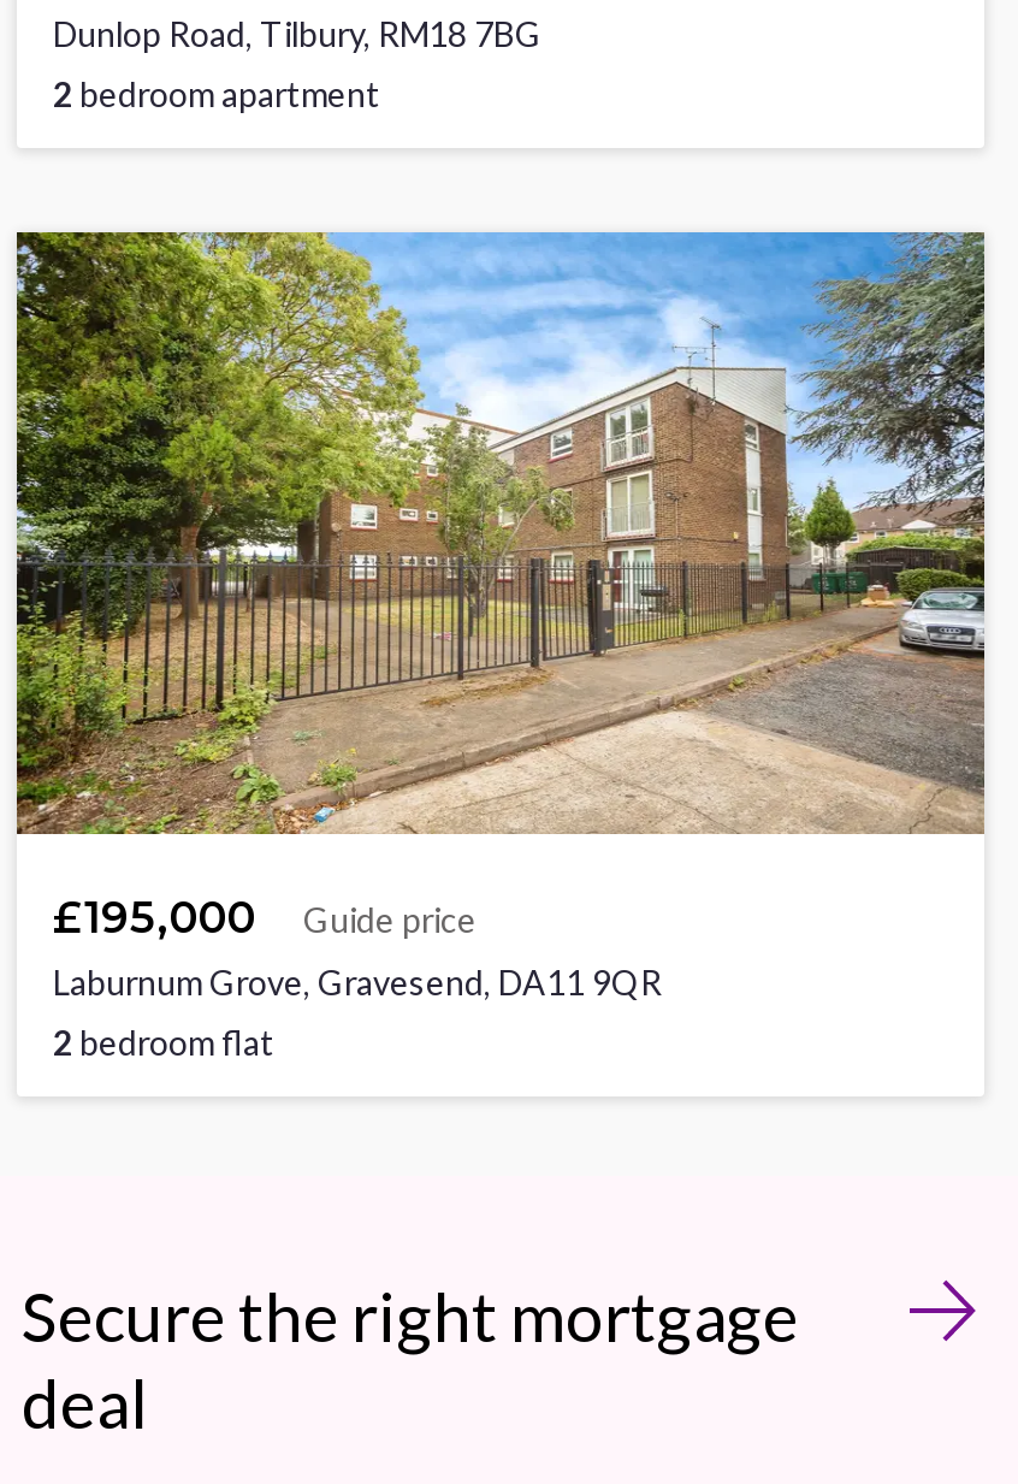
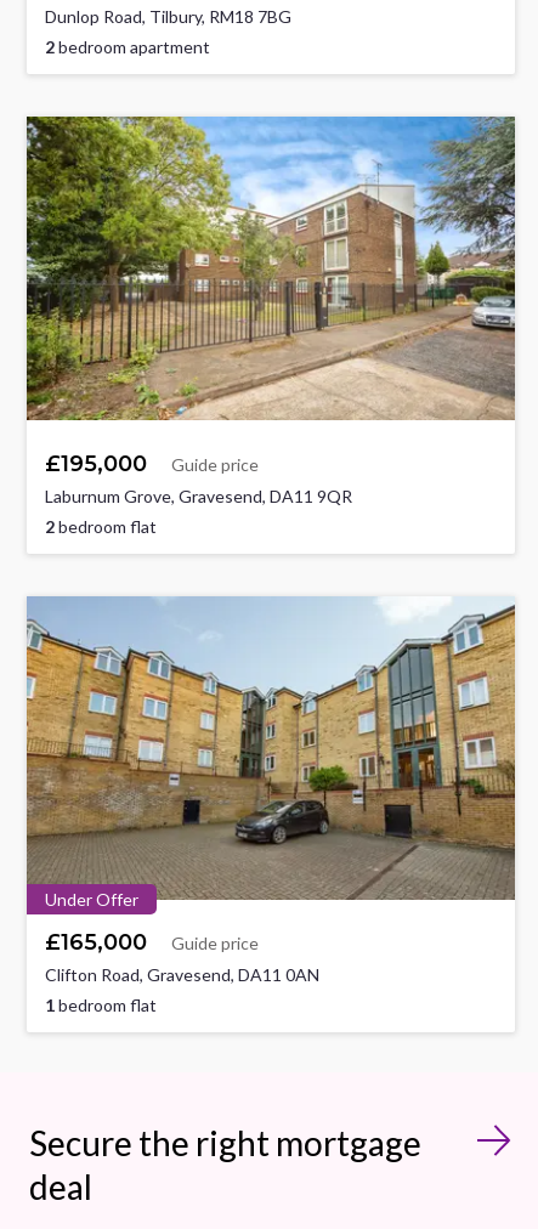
+ [image]
+ Under Offer
+ £165,000
+ Guide price
+ Clifton Road, Gravesend, DA11 0AN
+ 1 bedroom flat
